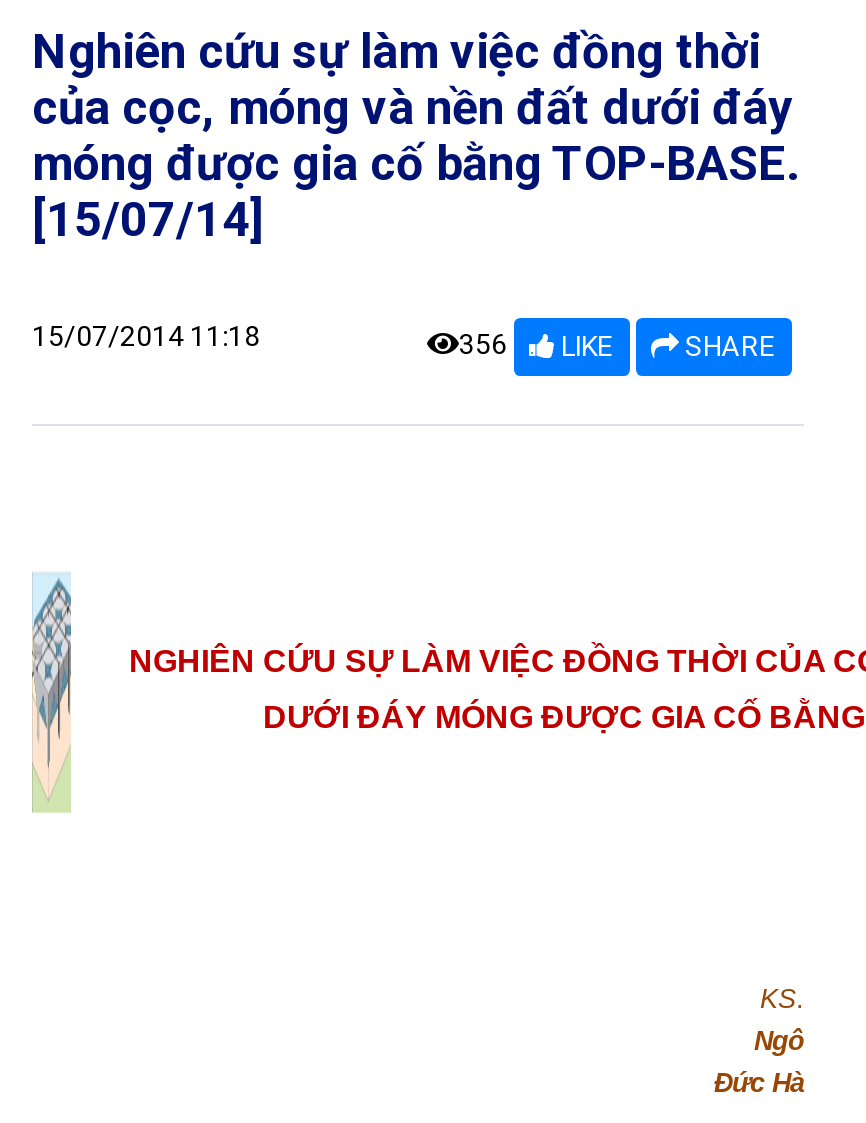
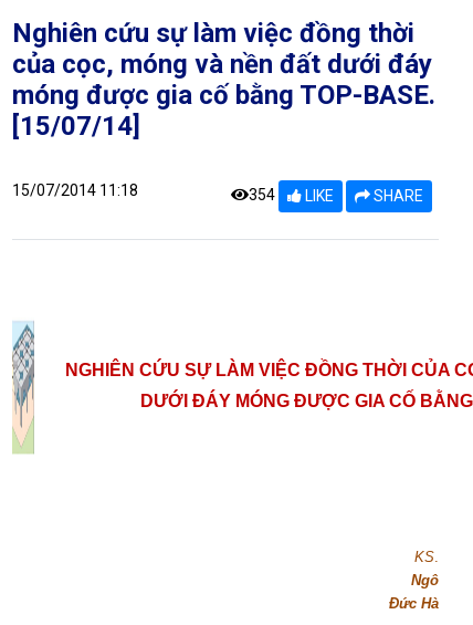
- 356 LIKE
+ 354 LIKE
